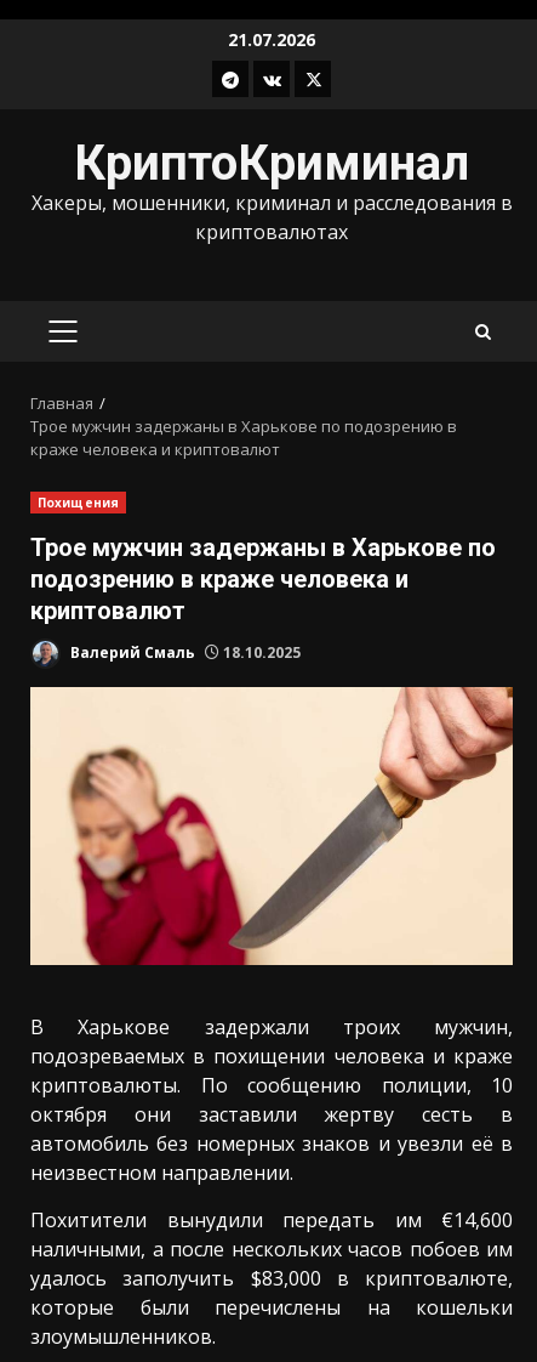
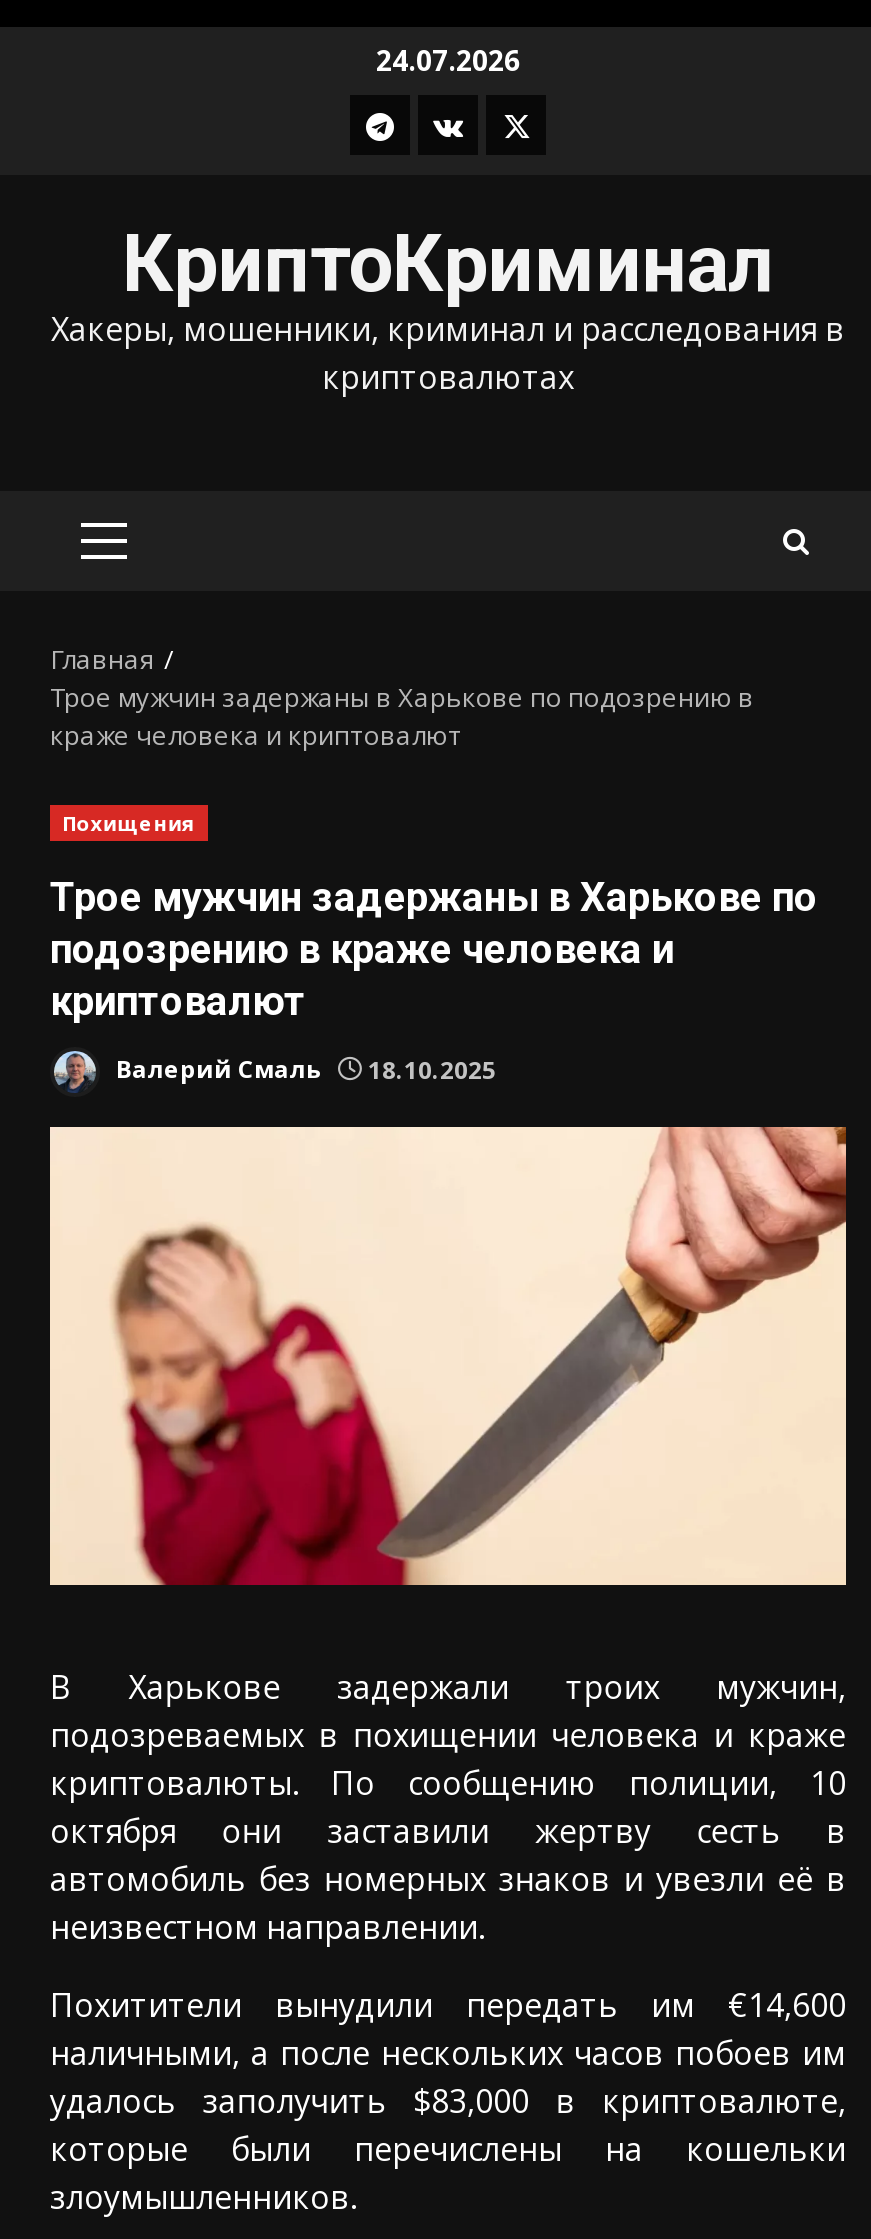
- 21.07.2026
+ 24.07.2026
